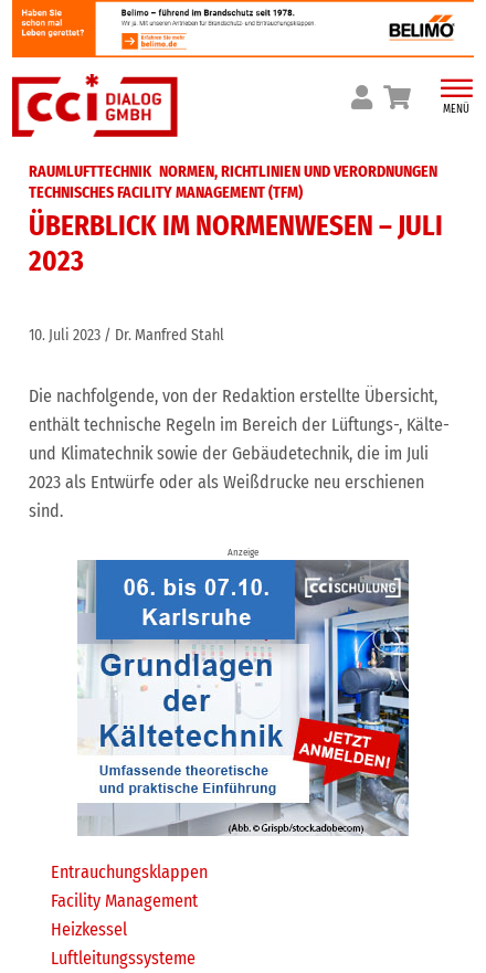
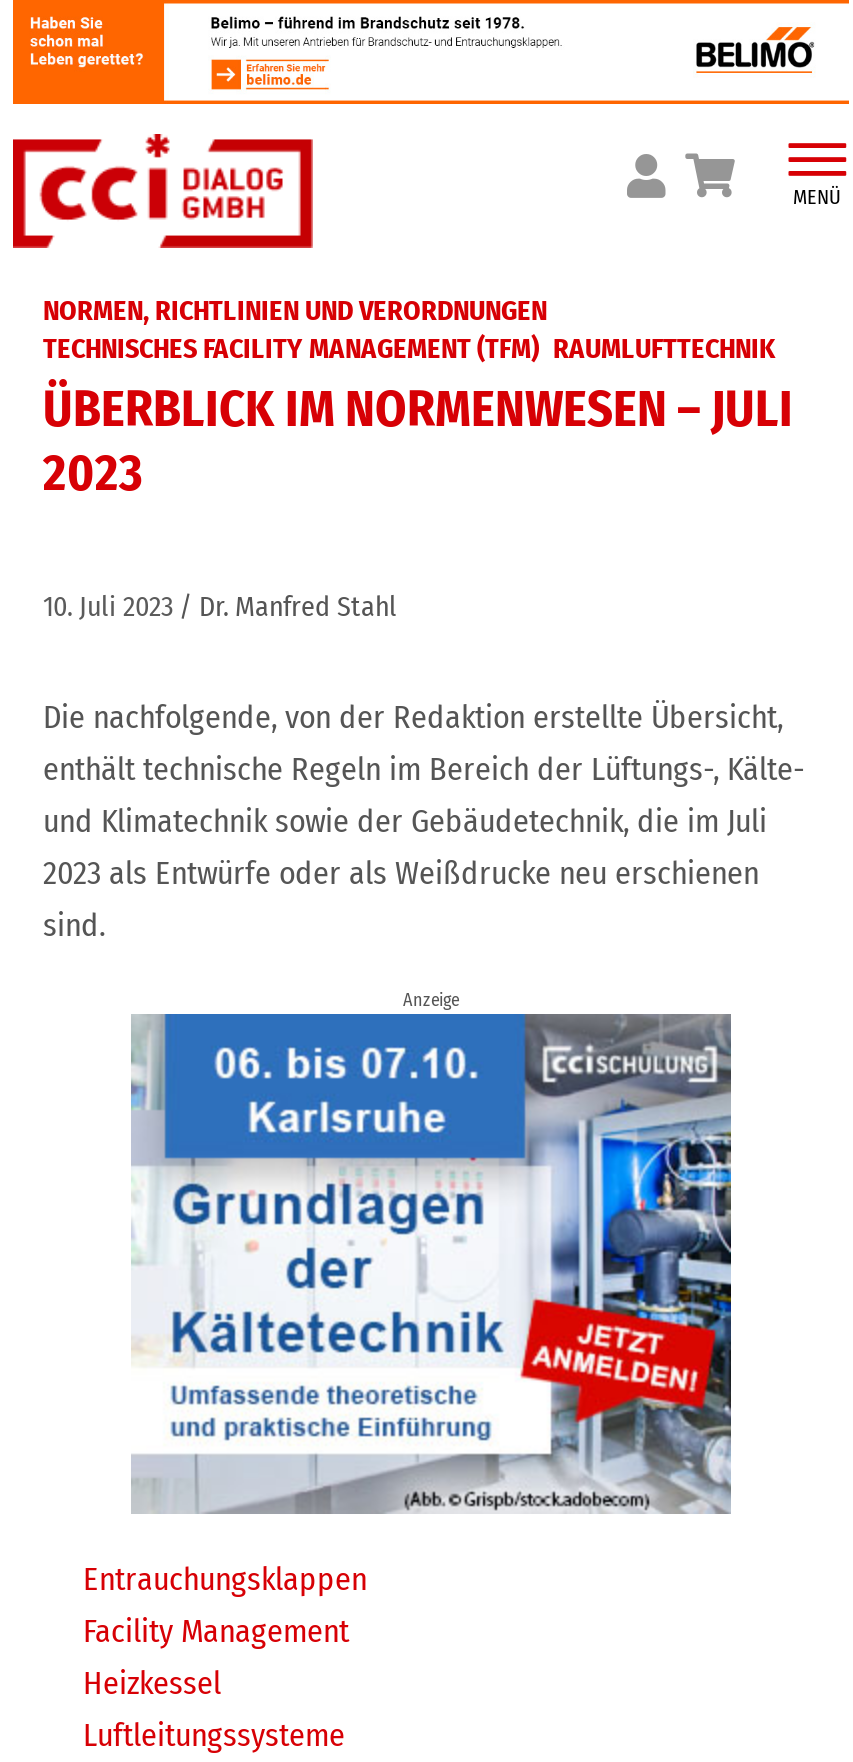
- RAUMLUFTTECHNIK NORMEN, RICHTLINIEN UND VERORDNUNGEN
- TECHNISCHES FACILITY MANAGEMENT (TFM)
+ NORMEN, RICHTLINIEN UND VERORDNUNGEN
+ TECHNISCHES FACILITY MANAGEMENT (TFM) RAUMLUFTTECHNIK
